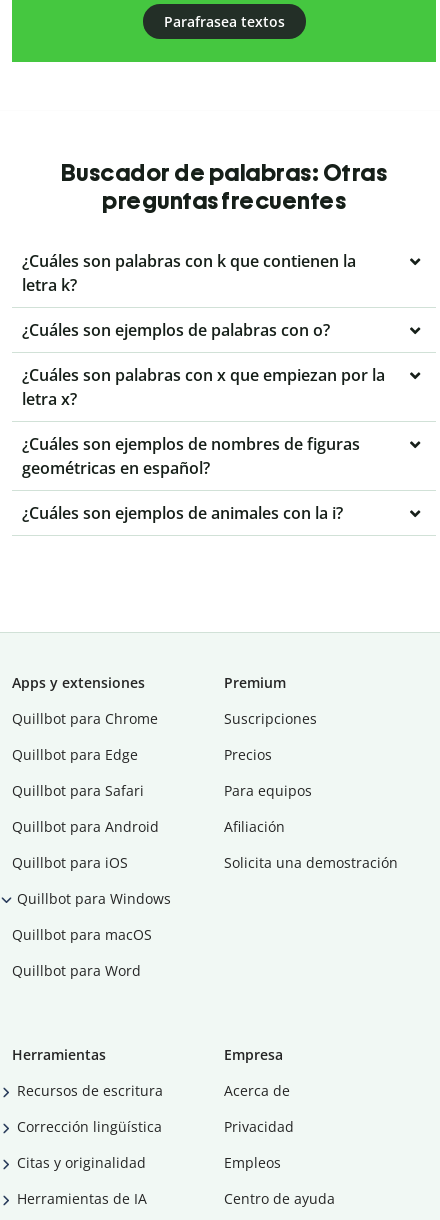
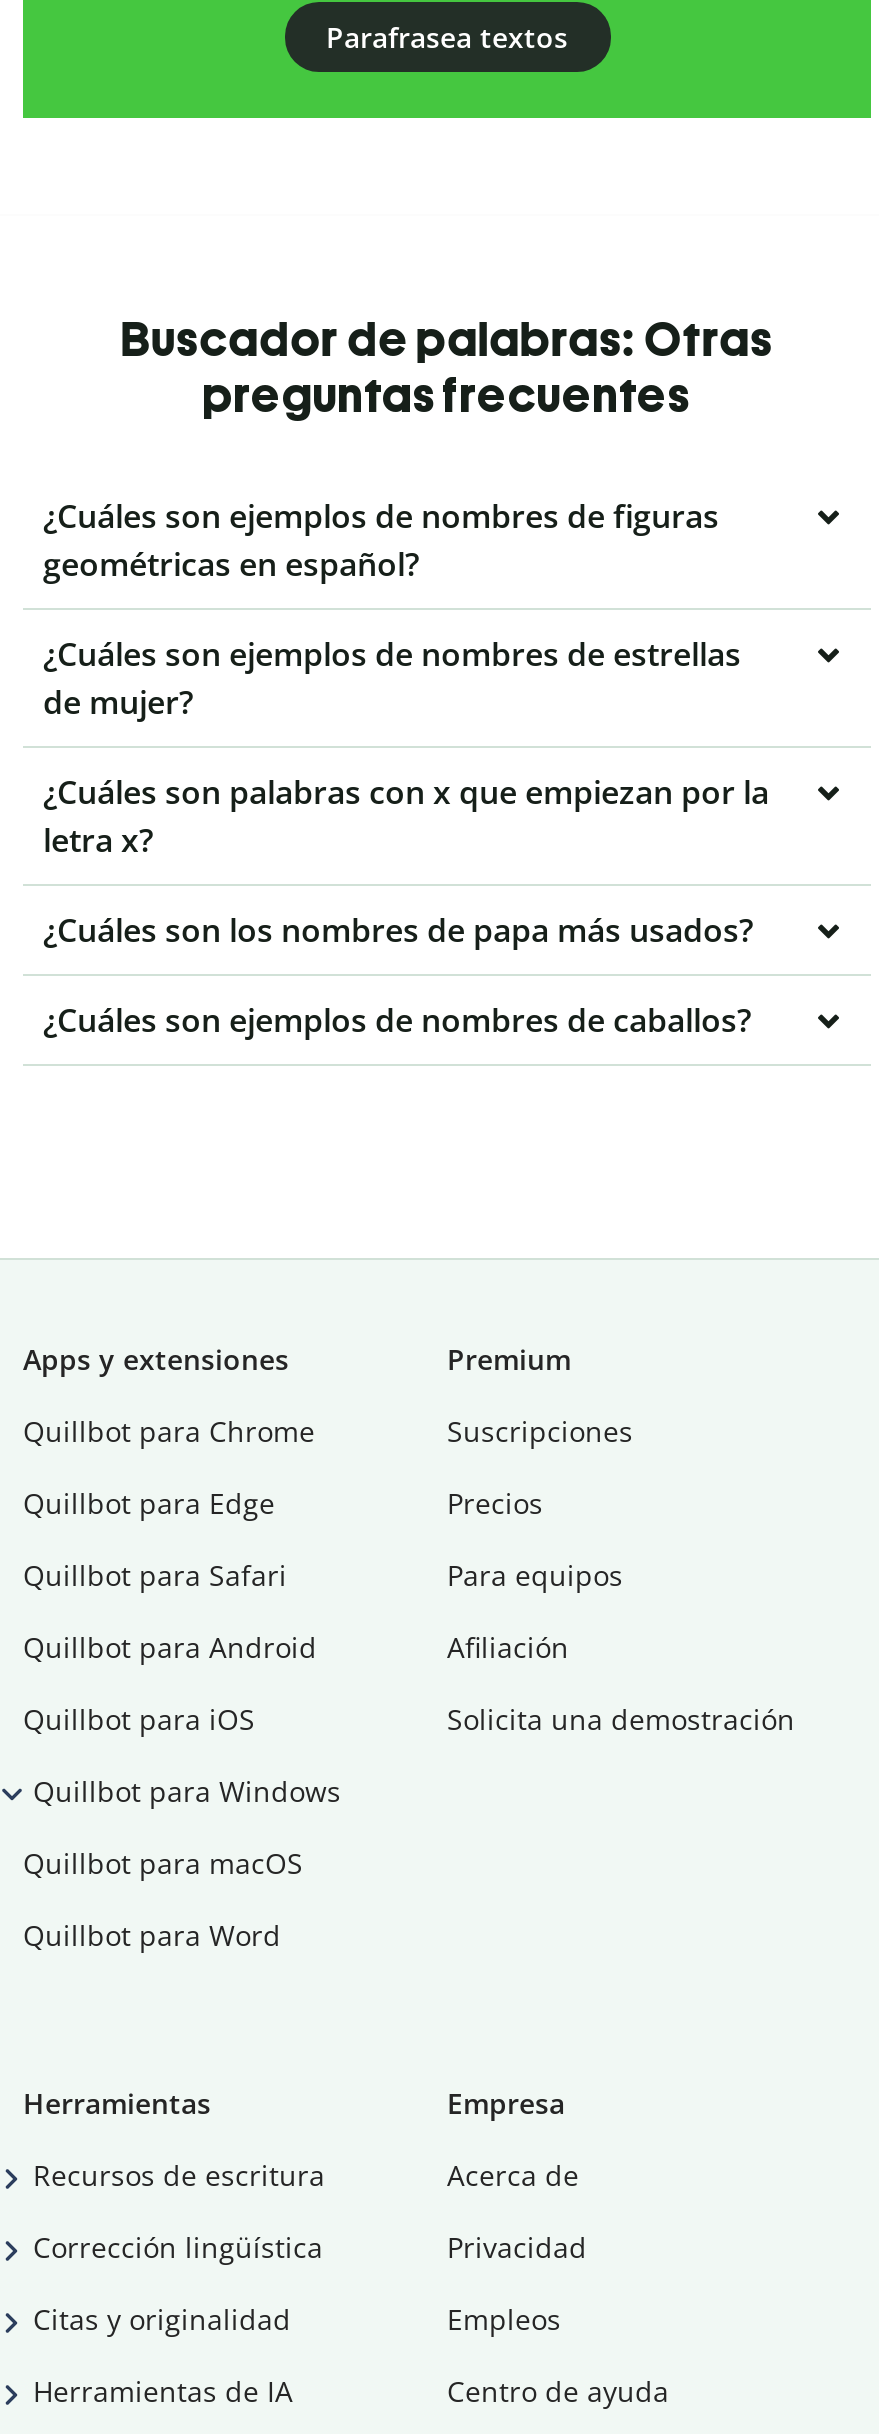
- ¿Cuáles son palabras con k que contienen la
- letra k?

- ¿Cuáles son ejemplos de palabras con o?
+ ¿Cuáles son ejemplos de nombres de estrellas
+ de mujer?

moved down: ¿Cuáles son palabras con x que empiezan por la | letra x?

+ ¿Cuáles son los nombres de papa más usados?

moved up: ¿Cuáles son ejemplos de nombres de figuras | geométricas en español?

- ¿Cuáles son ejemplos de animales con la i?
+ ¿Cuáles son ejemplos de nombres de caballos?
